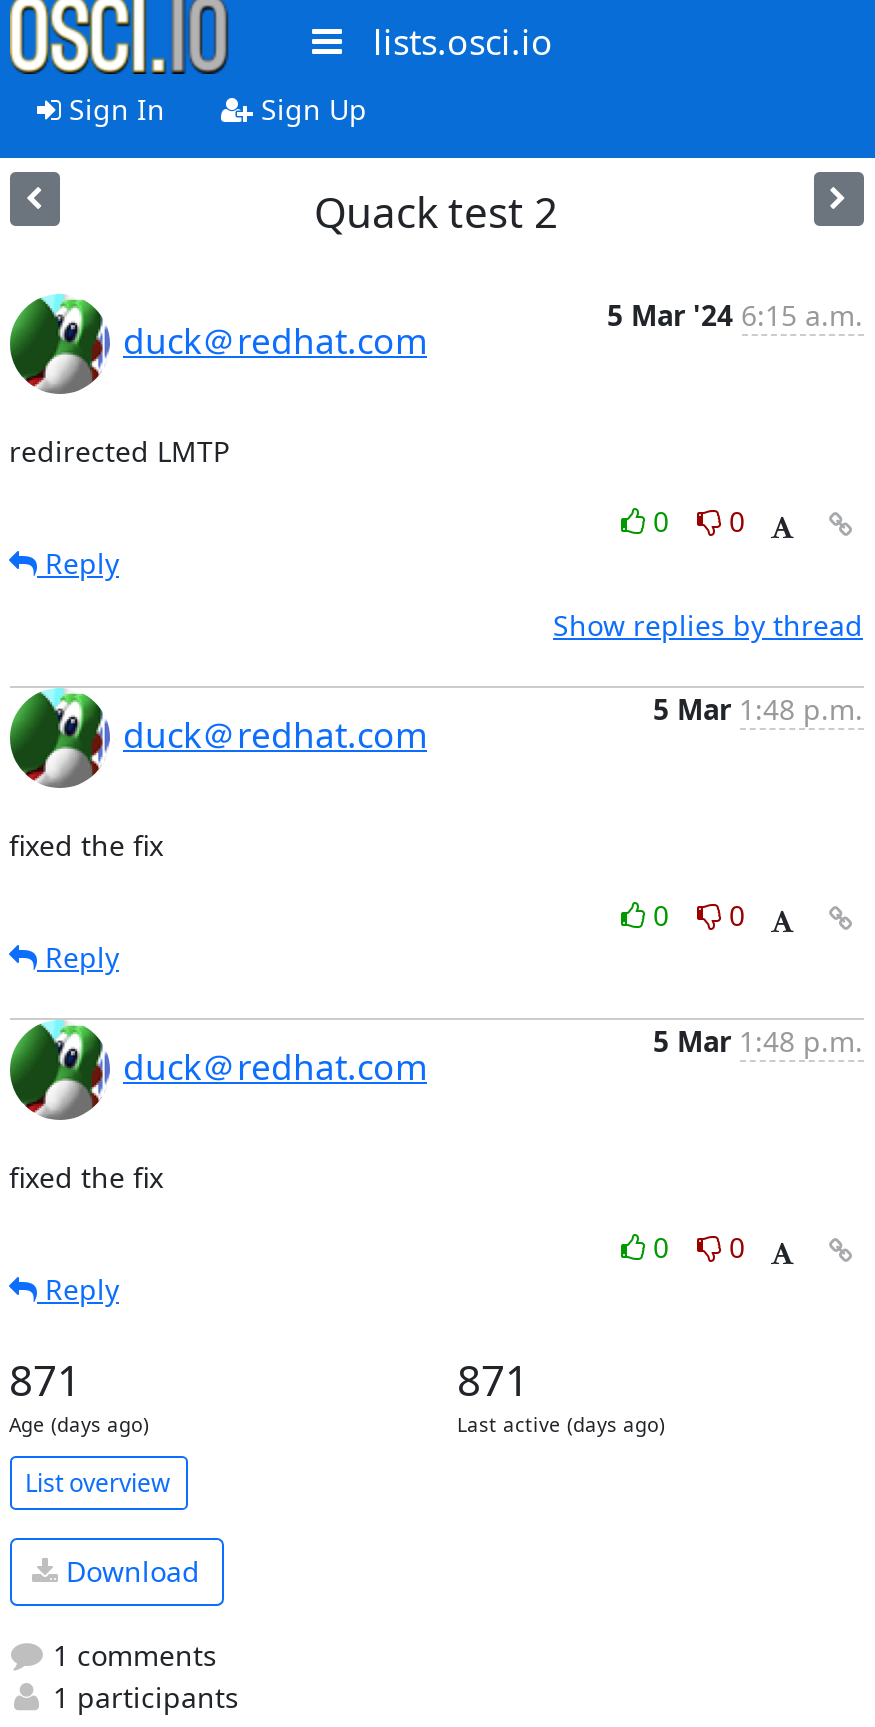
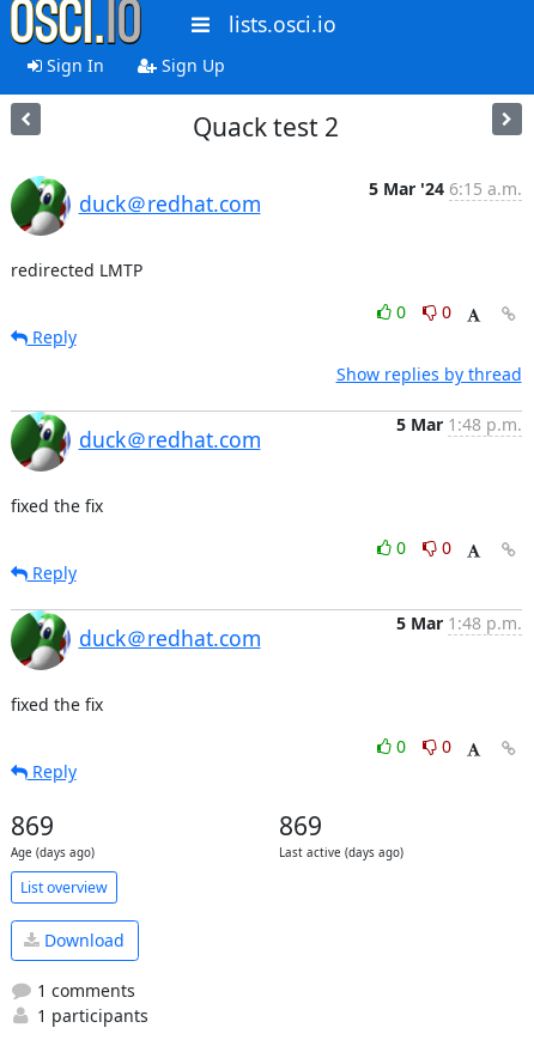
- 871
+ 869

- 871
+ 869
